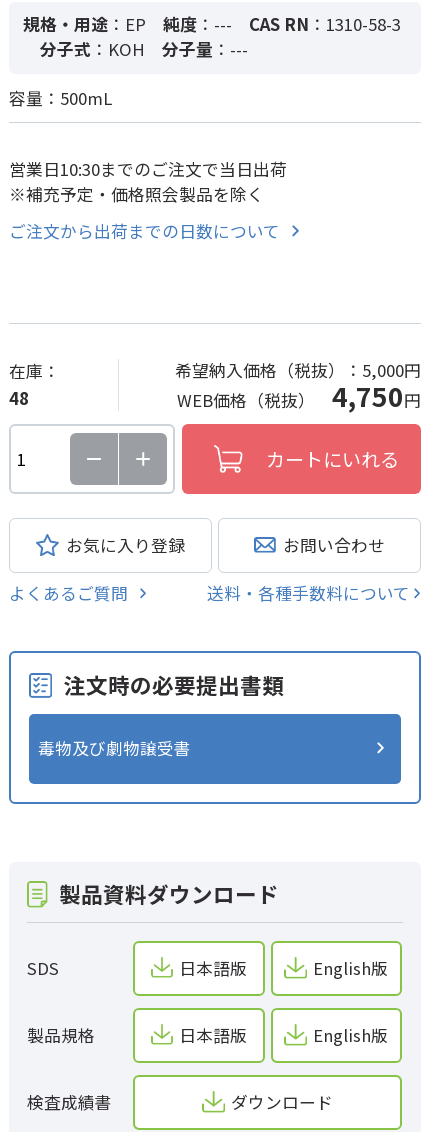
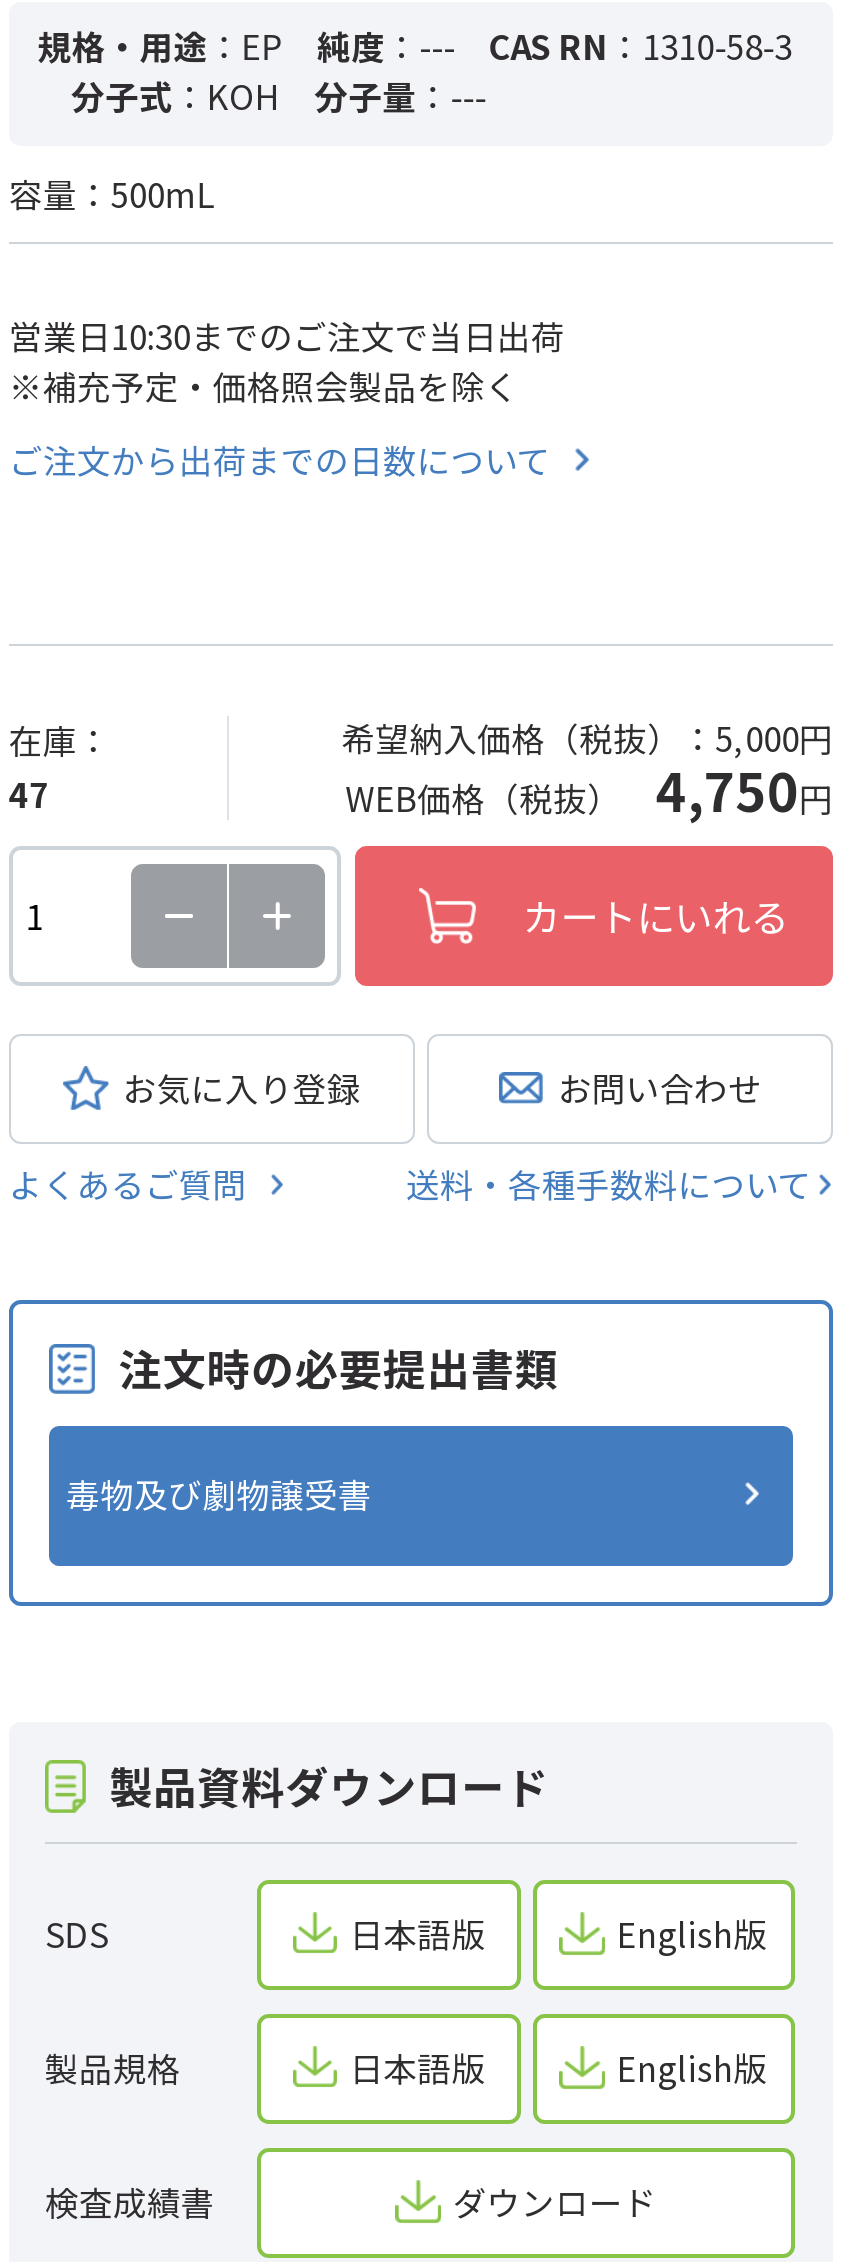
- 48
+ 47
